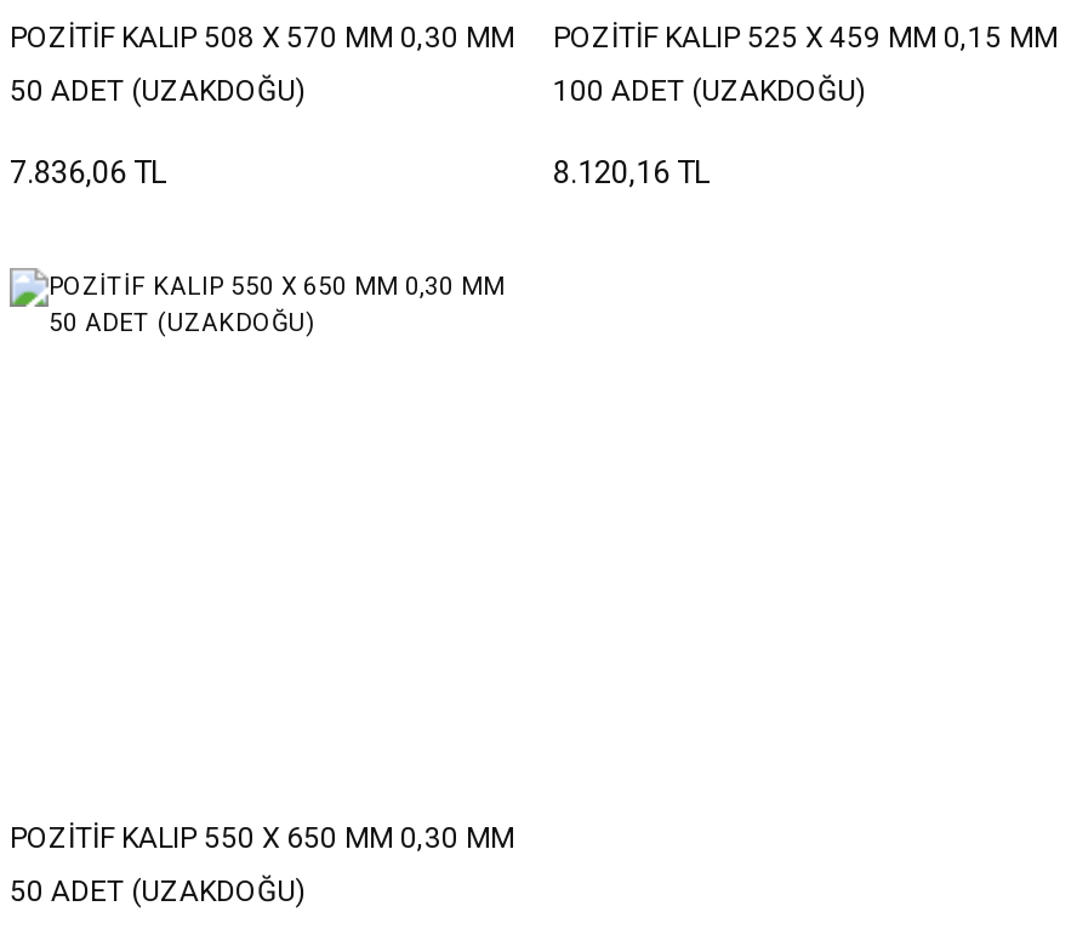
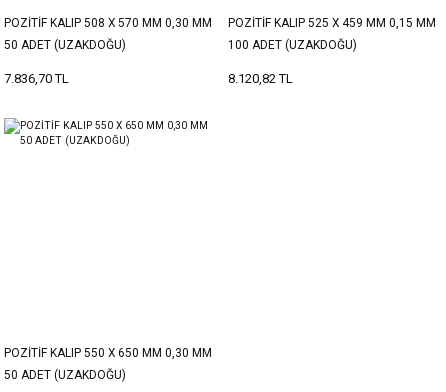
- 7.836,06 TL
+ 7.836,70 TL

- 8.120,16 TL
+ 8.120,82 TL
